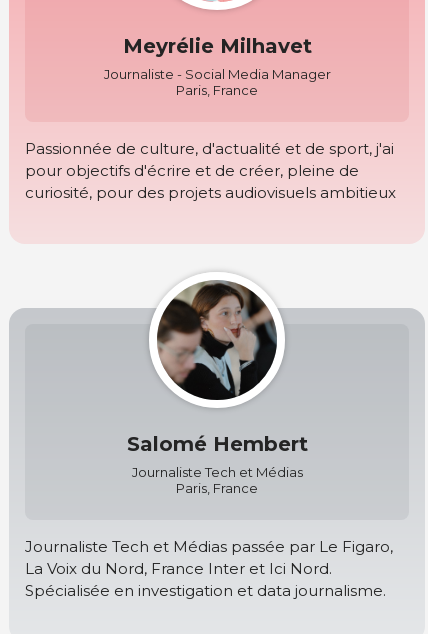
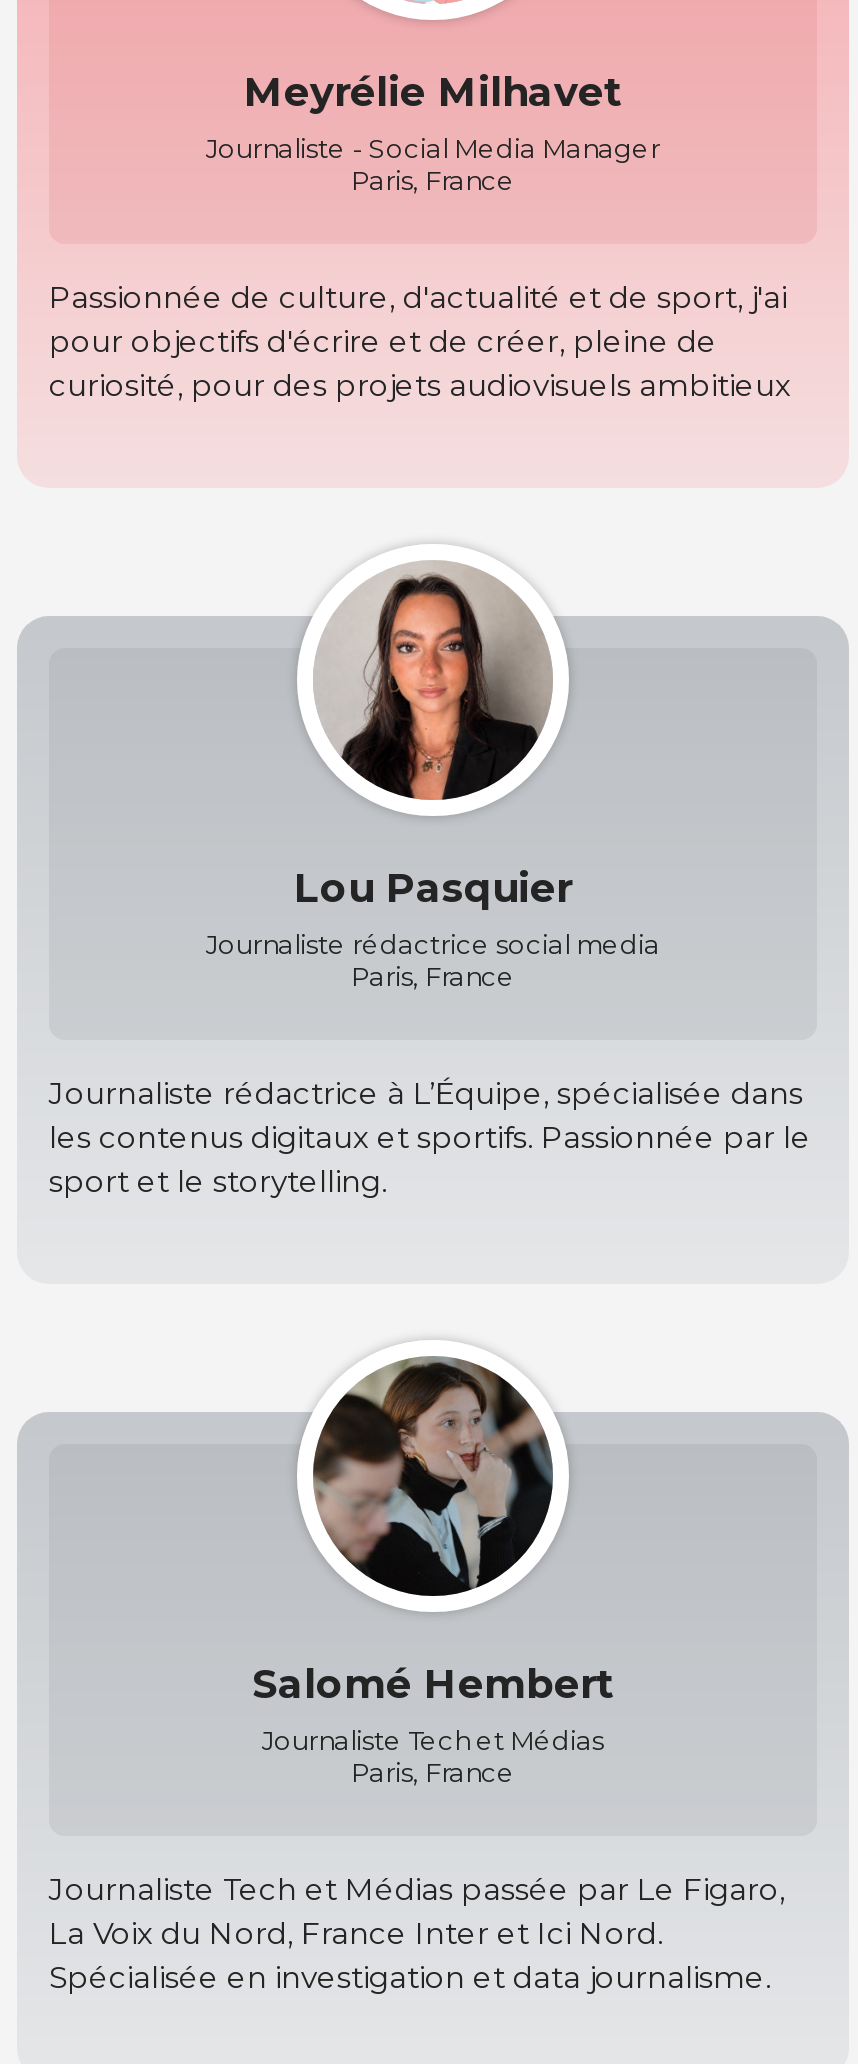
+ [image]
+ Lou Pasquier
+ Journaliste rédactrice social media
+ Paris, France
+ Journaliste rédactrice à L’Équipe, spécialisée dans
+ les contenus digitaux et sportifs. Passionnée par le
+ sport et le storytelling.
